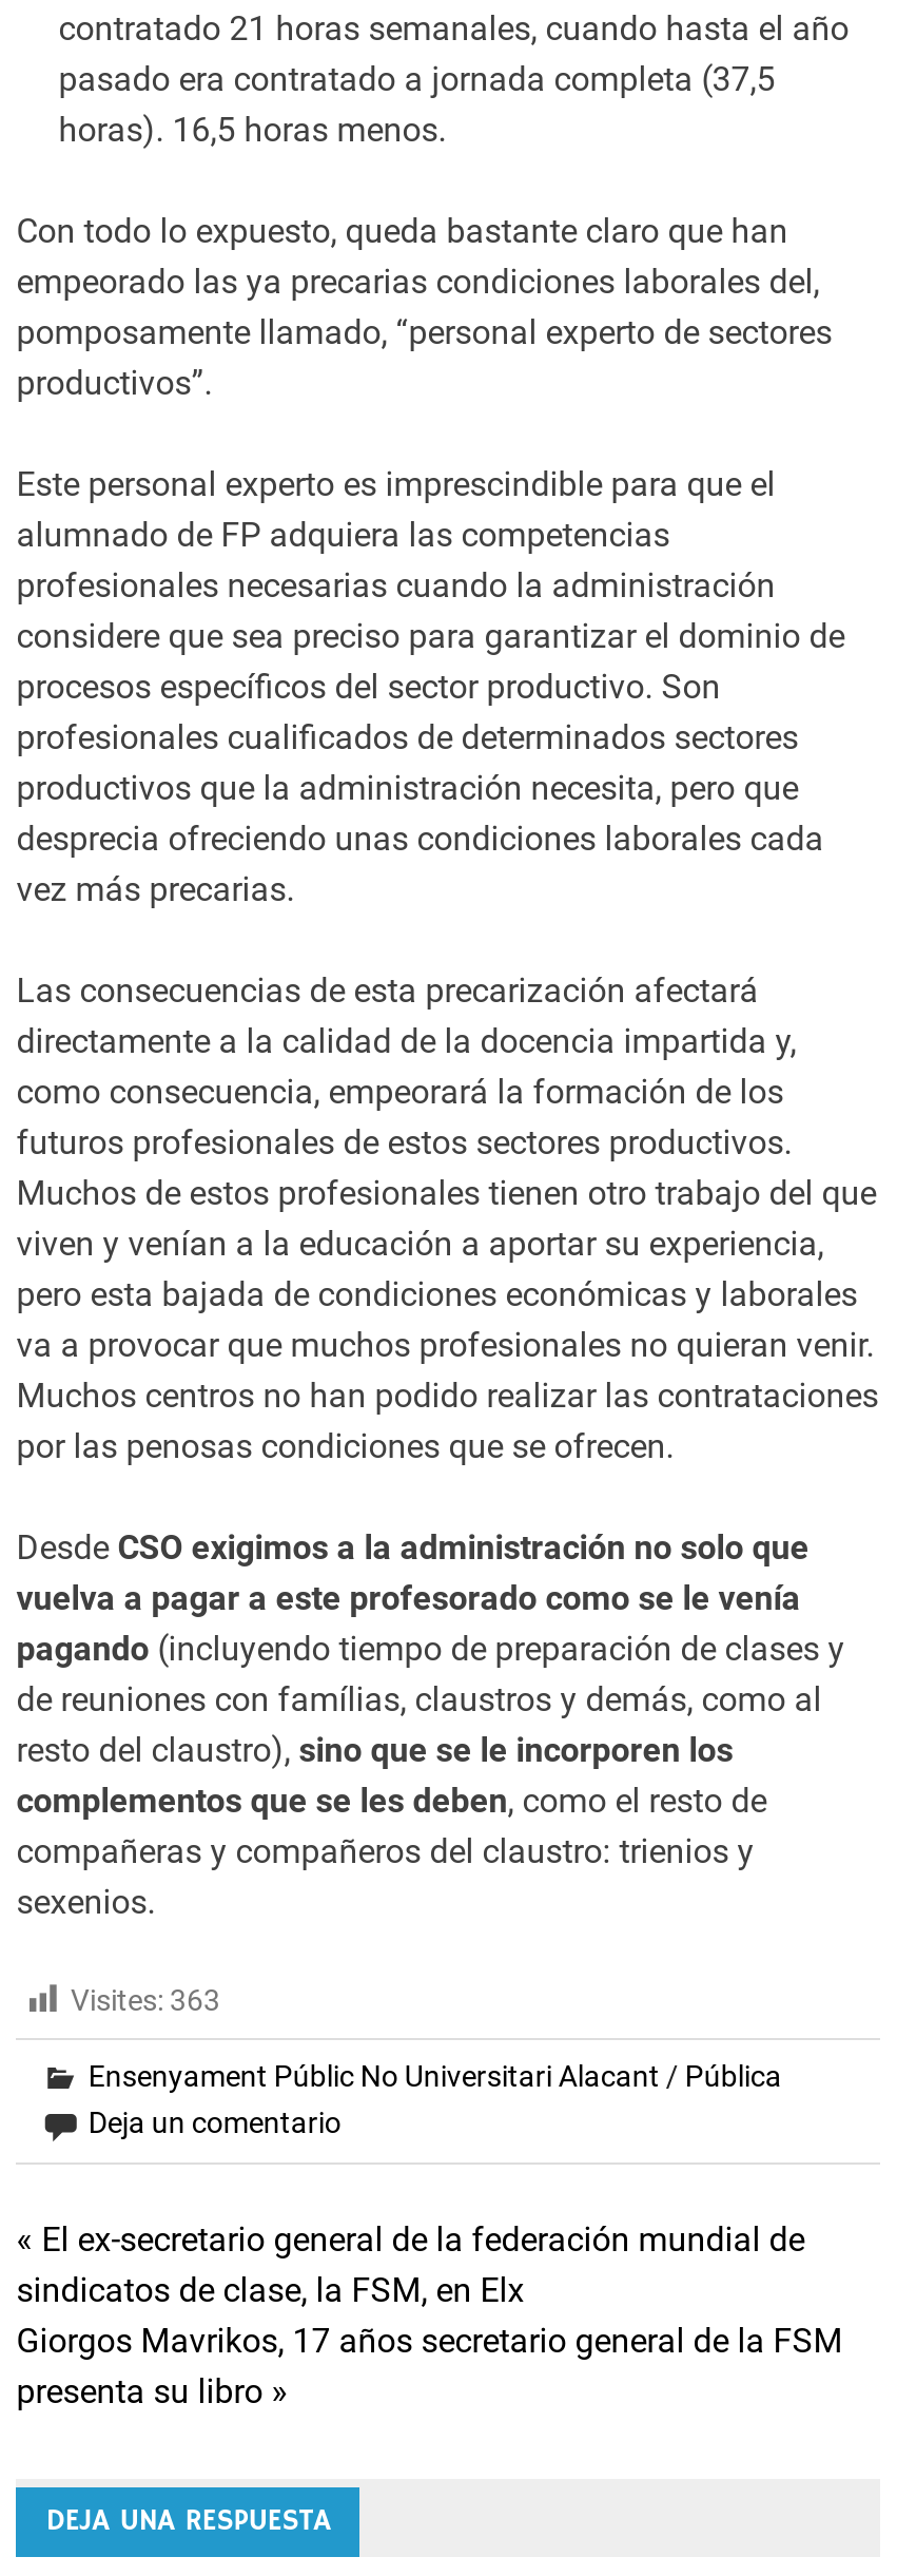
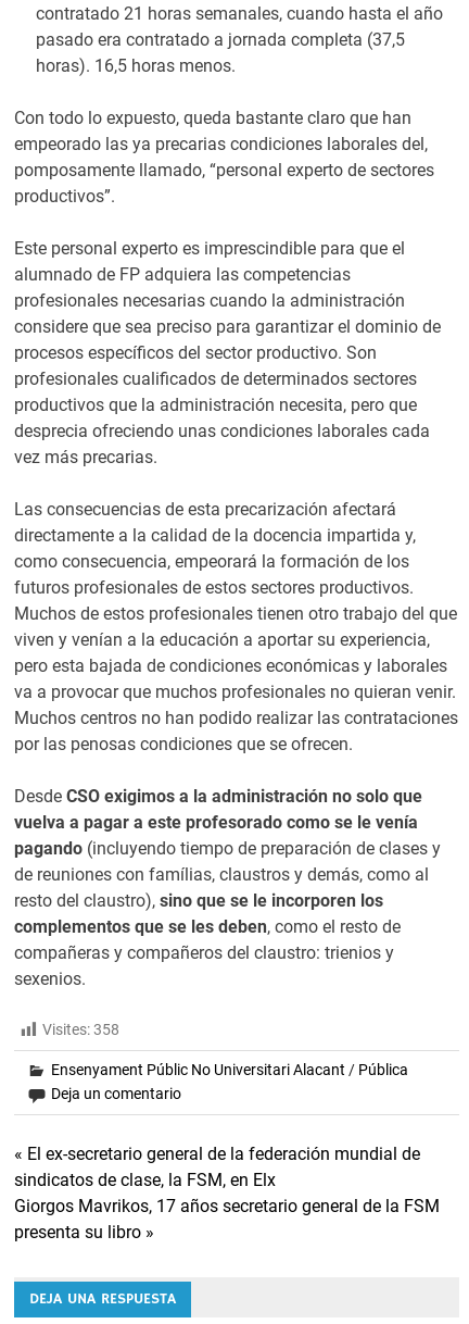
- Visites: 363
+ Visites: 358
